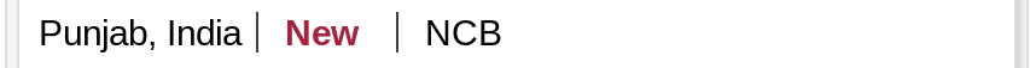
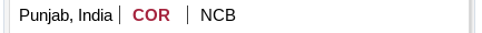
- New
+ COR
